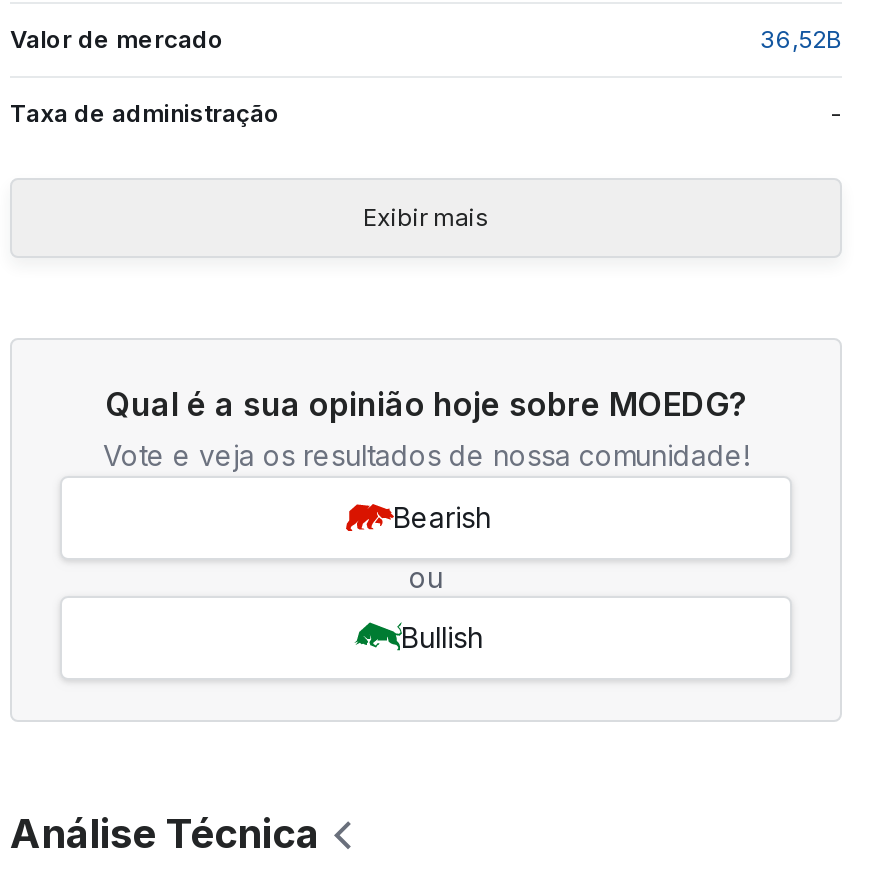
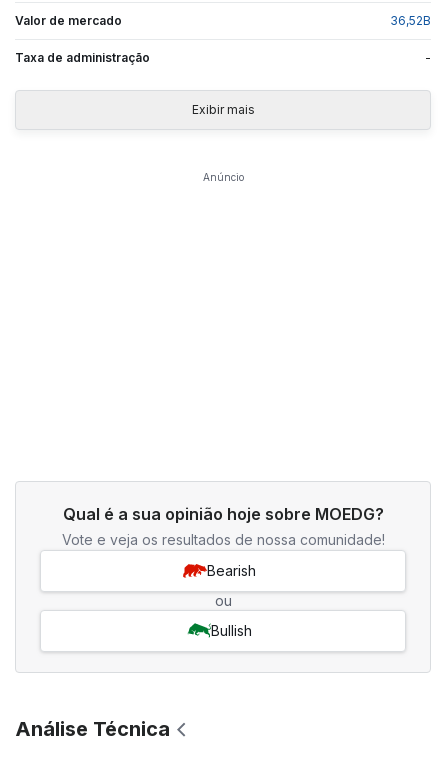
+ Anúncio
